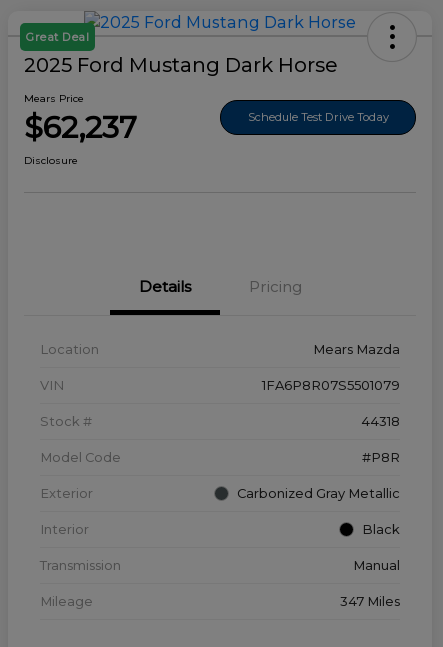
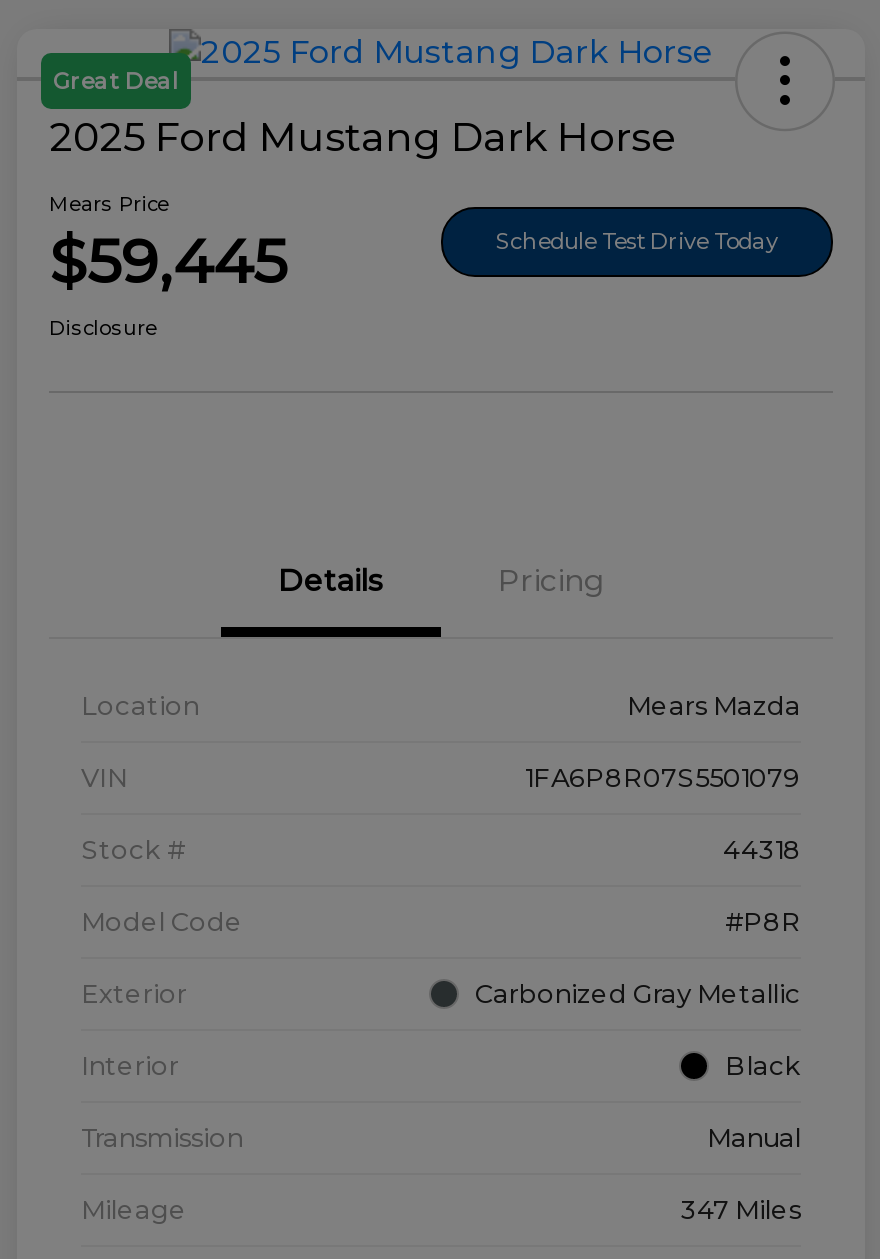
- $62,237
+ $59,445
